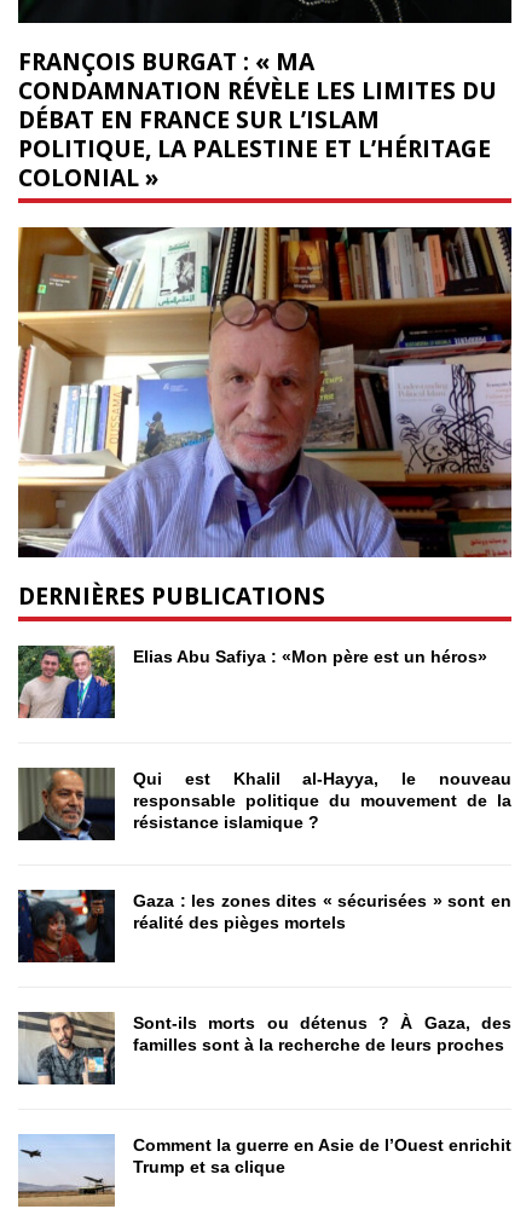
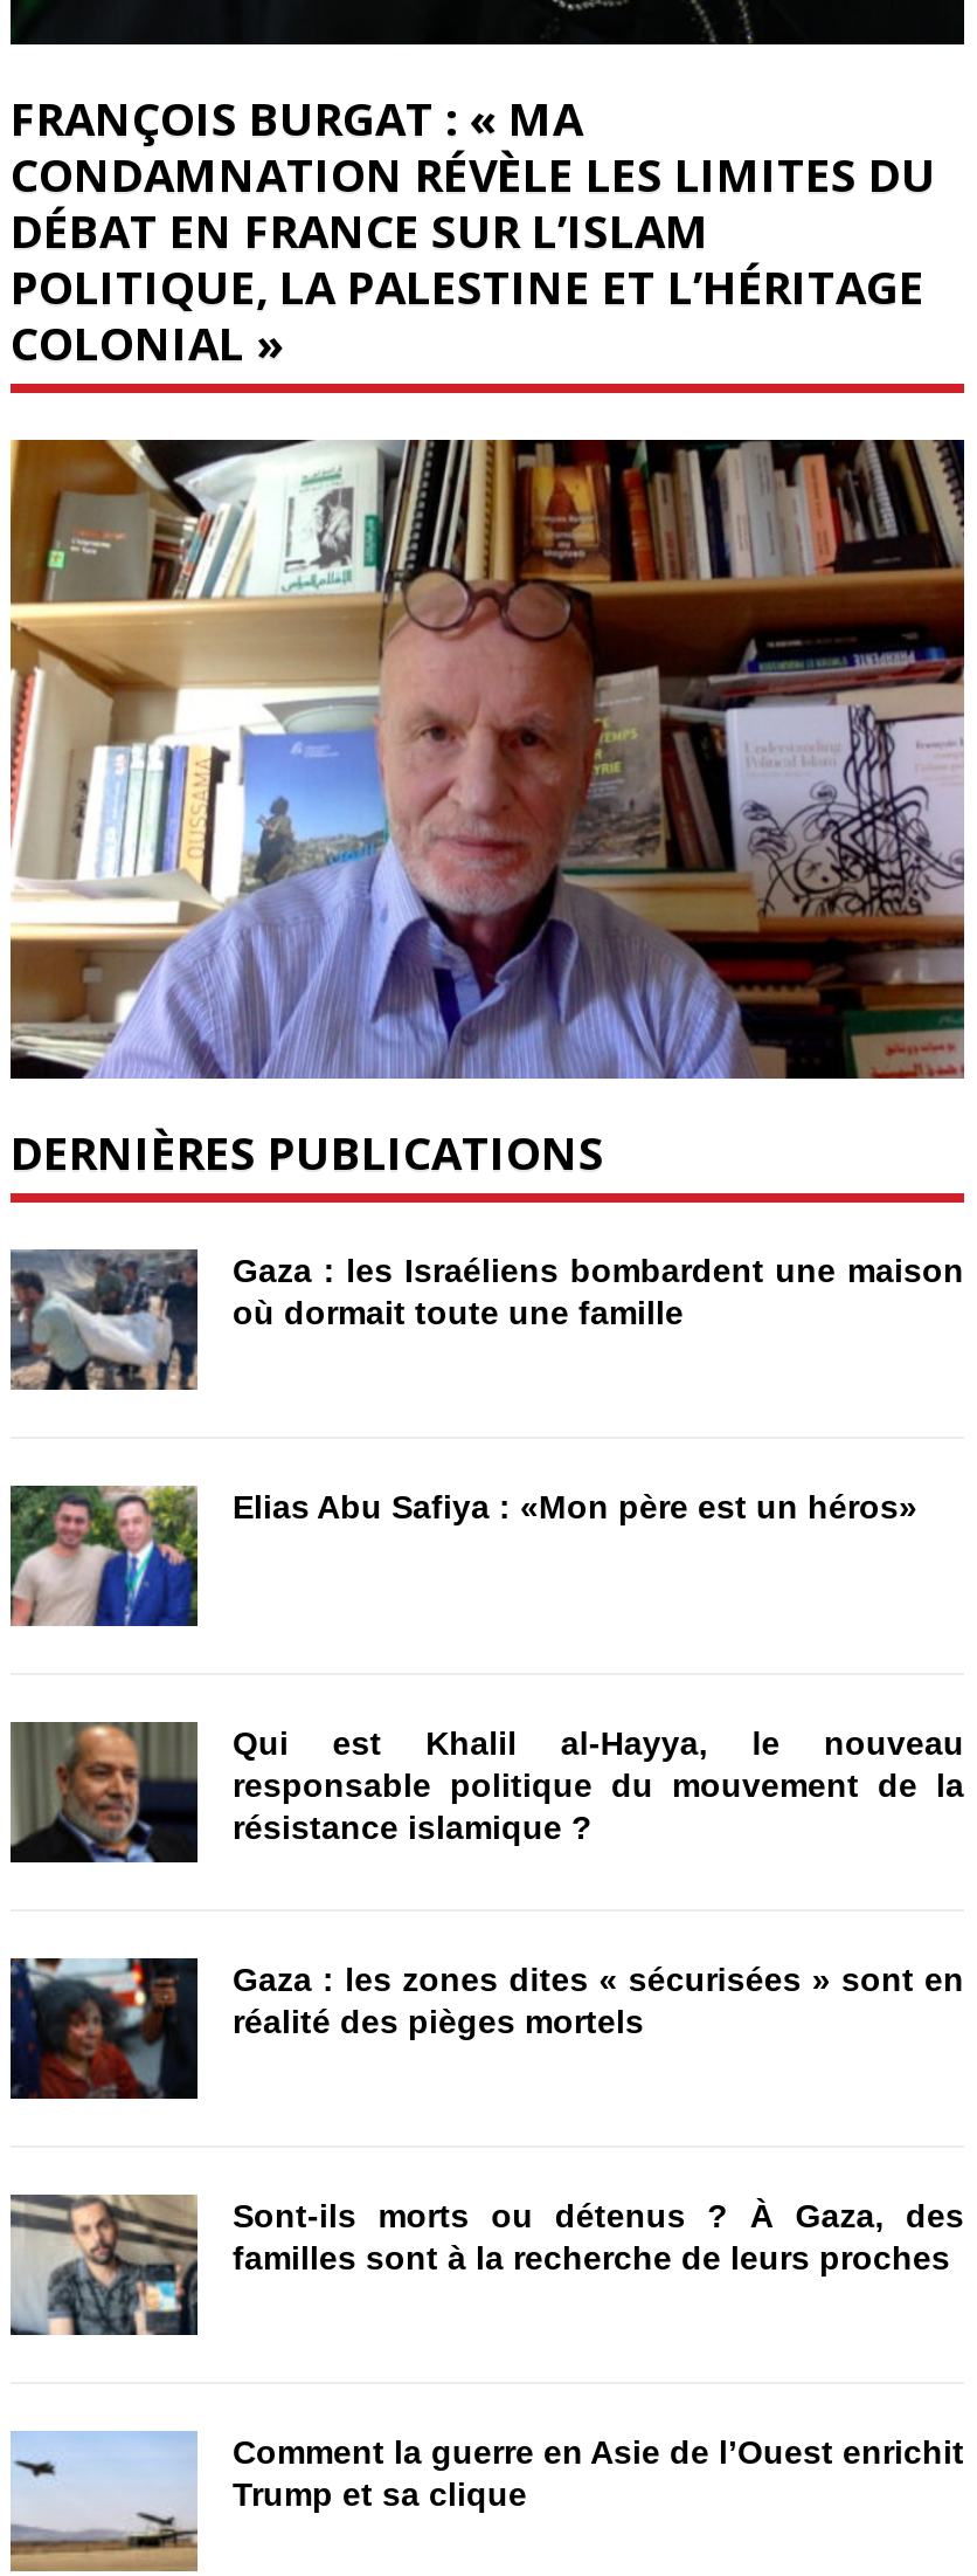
+ [image]
+ Gaza : les Israéliens bombardent une maison
+ où dormait toute une famille
